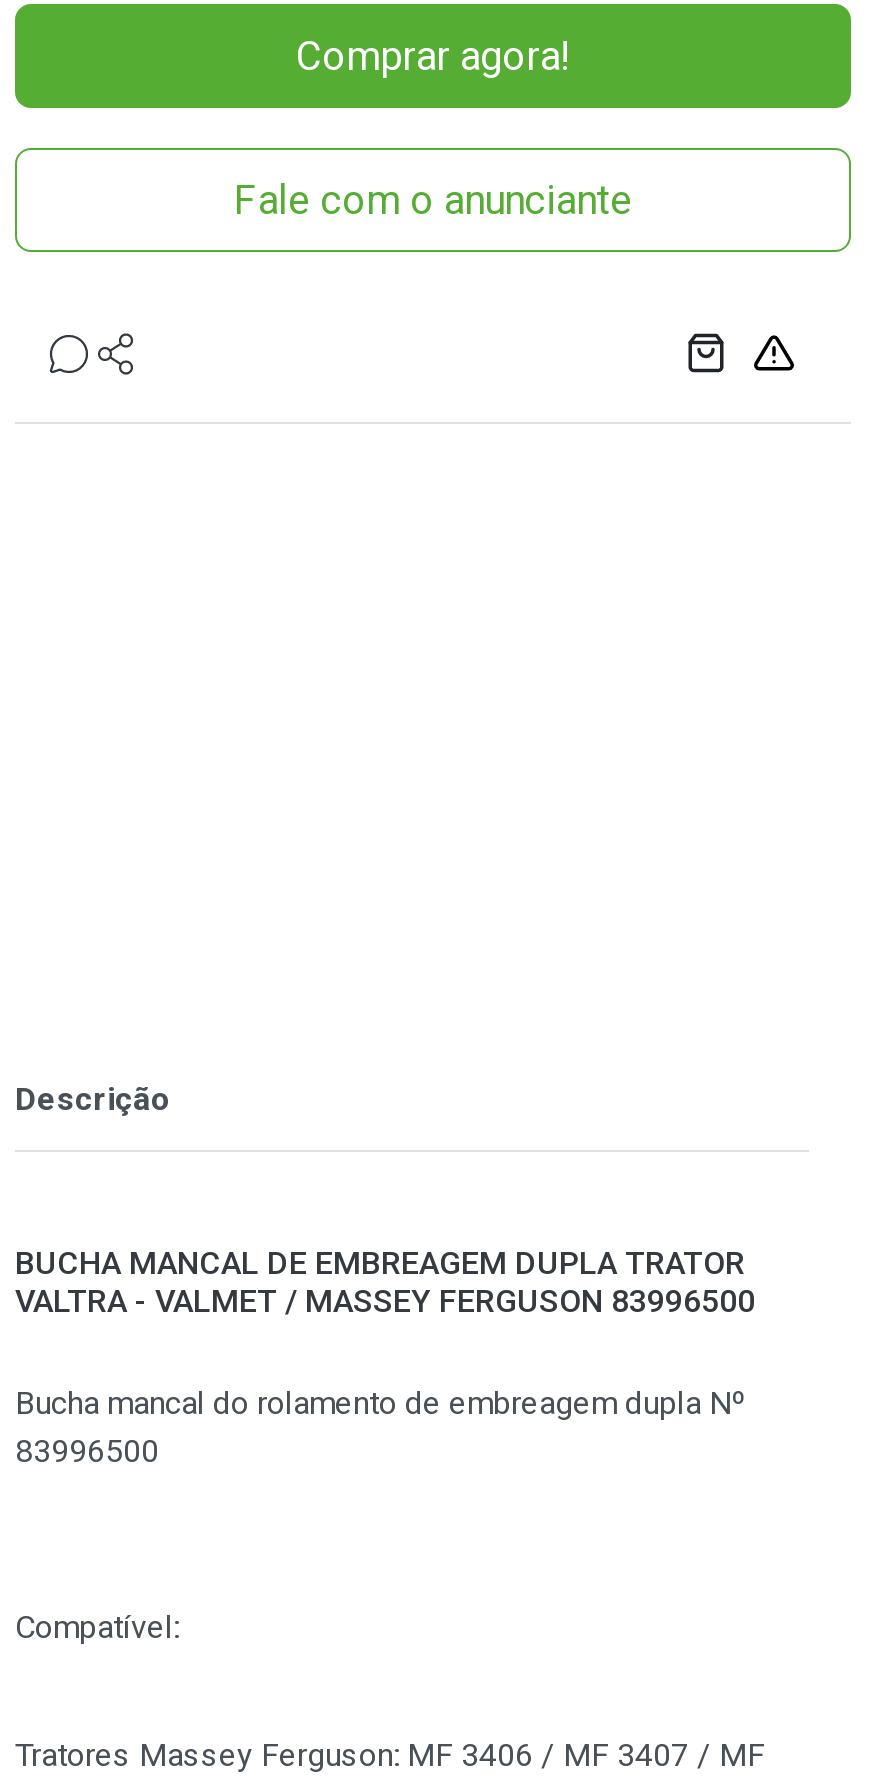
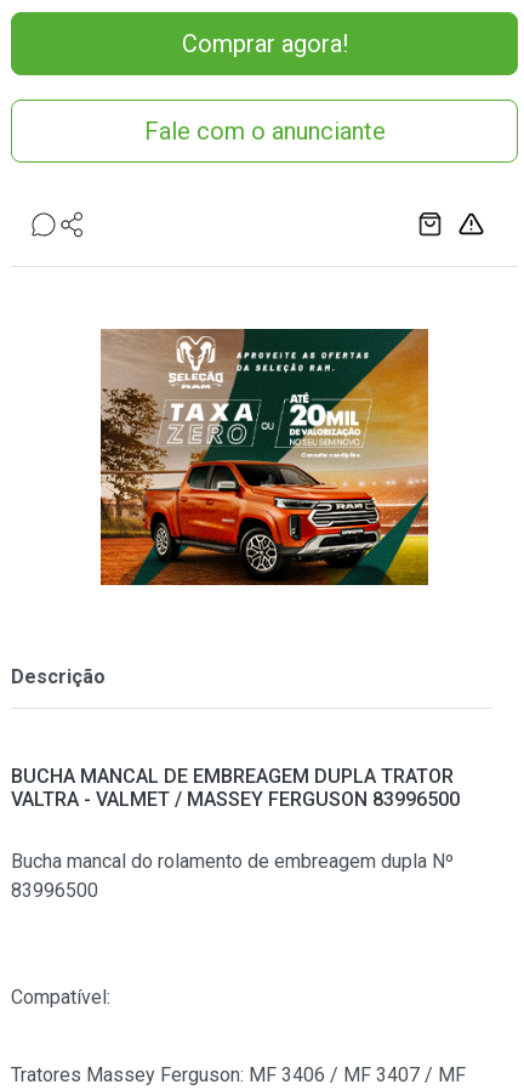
+ [image]
